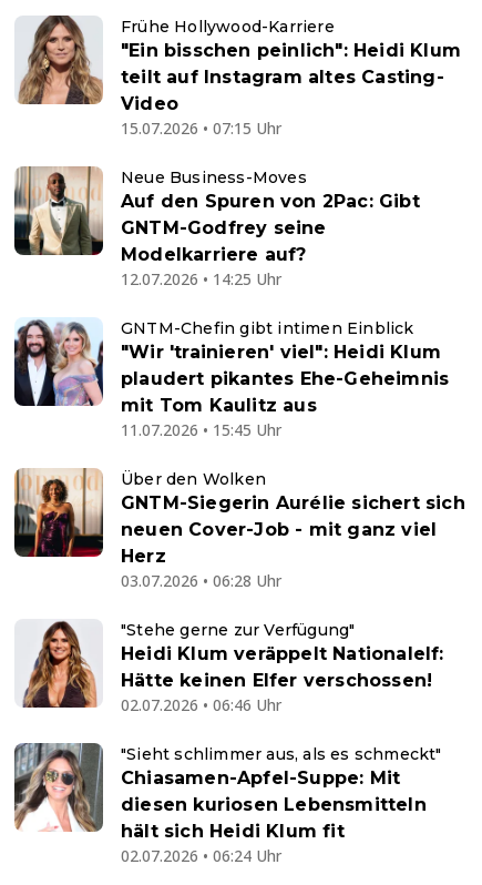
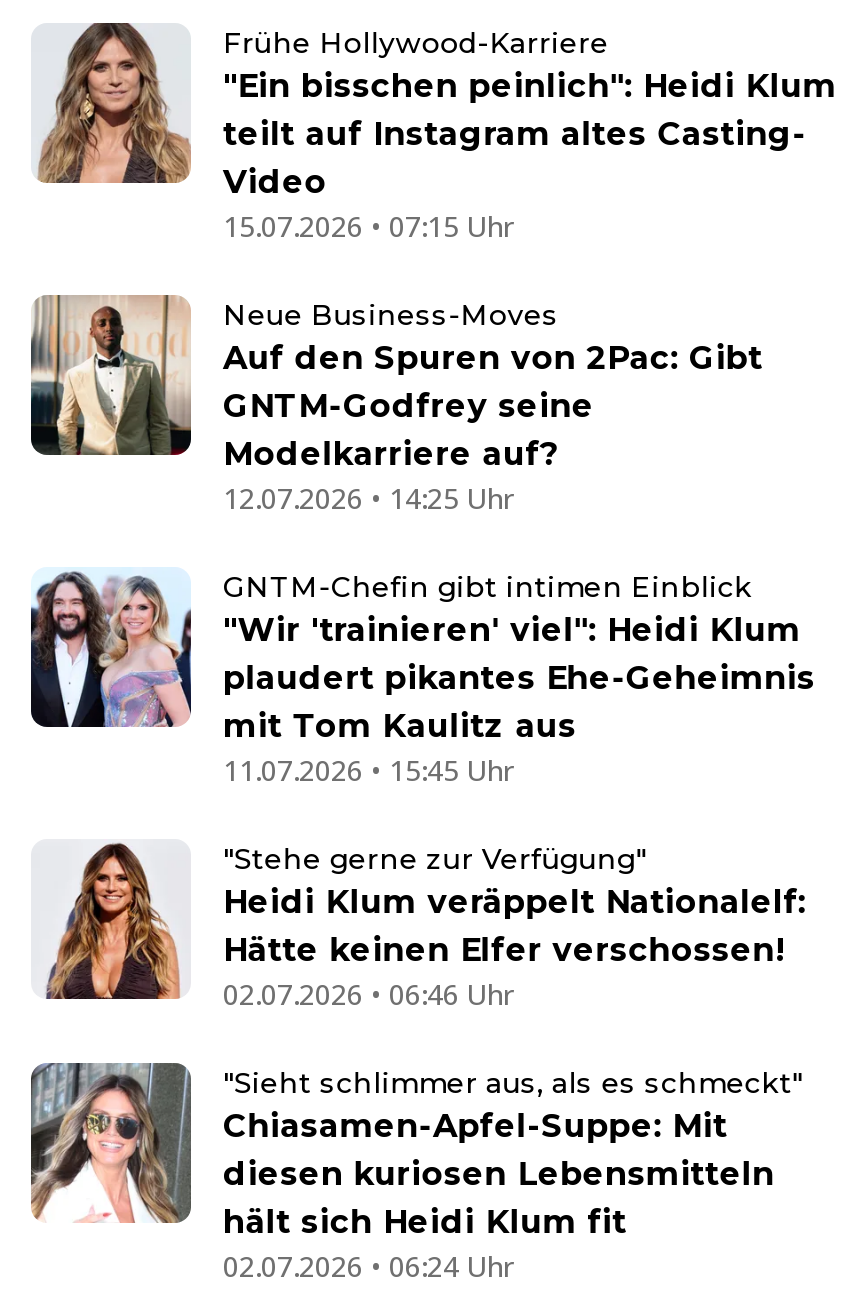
- [image]
- Über den Wolken
- GNTM-Siegerin Aurélie sichert sich
- neuen Cover-Job - mit ganz viel
- Herz
- 03.07.2026 • 06:28 Uhr
